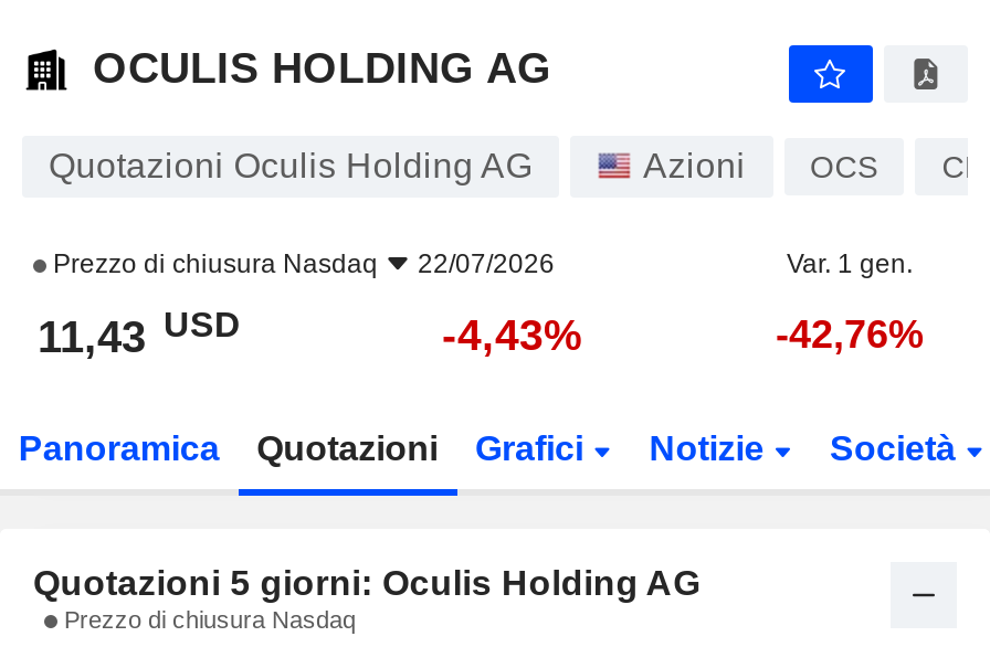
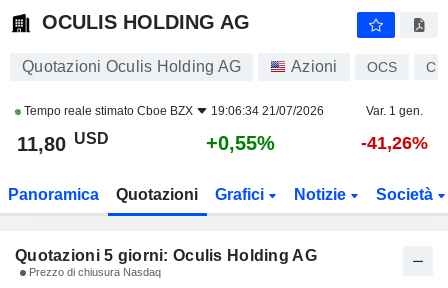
- Prezzo di chiusura Nasdaq
- 22/07/2026
+ Tempo reale stimato Cboe BZX
+ 19:06:34 21/07/2026

- 11,43 USD
+ 11,80 USD

- -4,43%
+ +0,55%

- -42,76%
+ -41,26%
